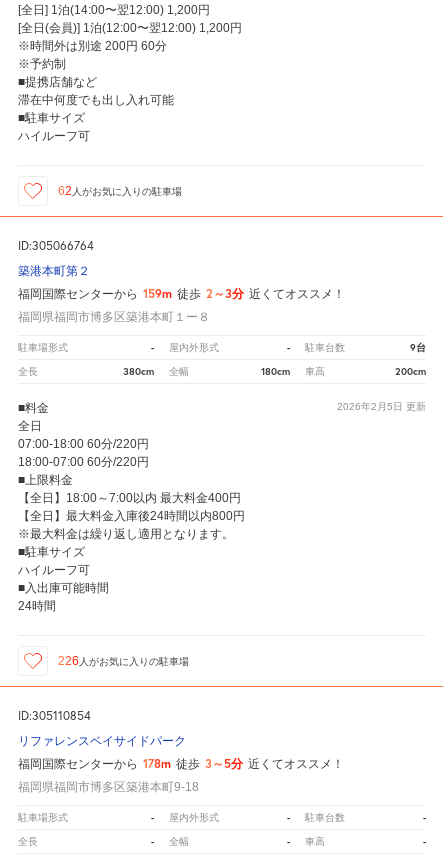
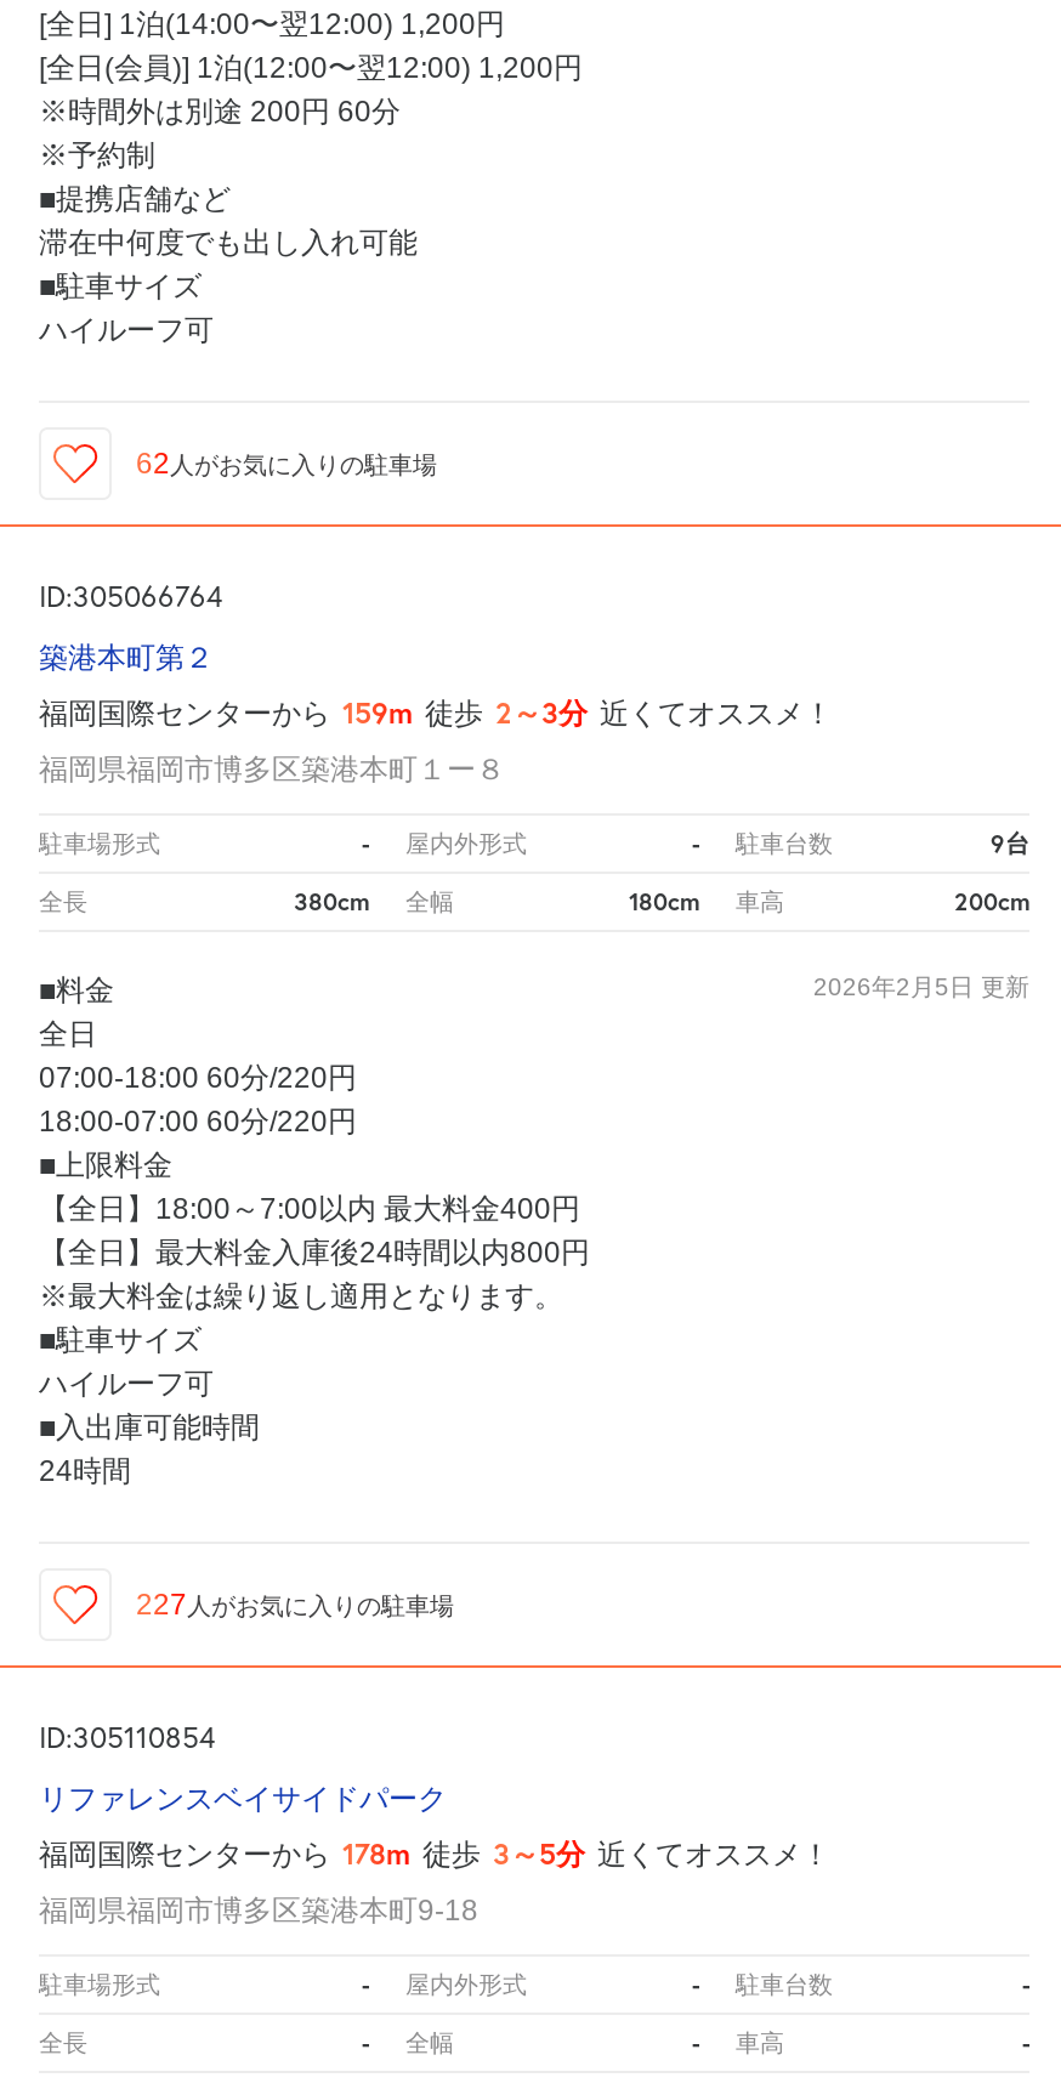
- 226人がお気に入りの駐車場
+ 227人がお気に入りの駐車場
